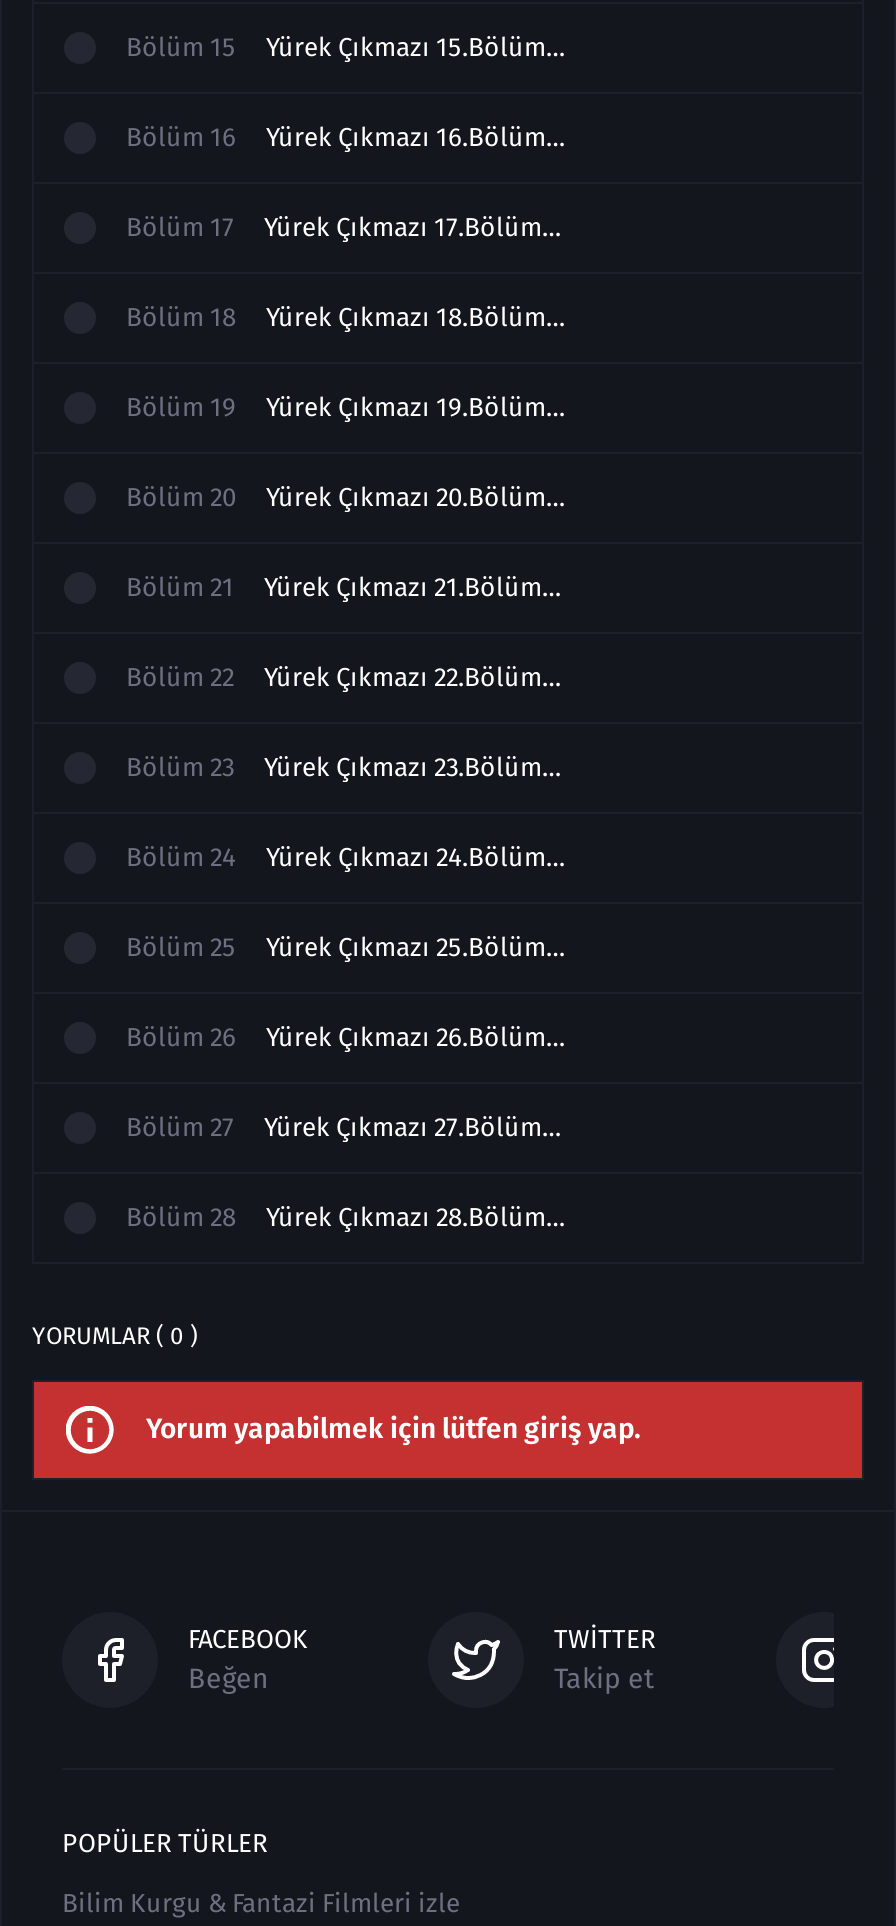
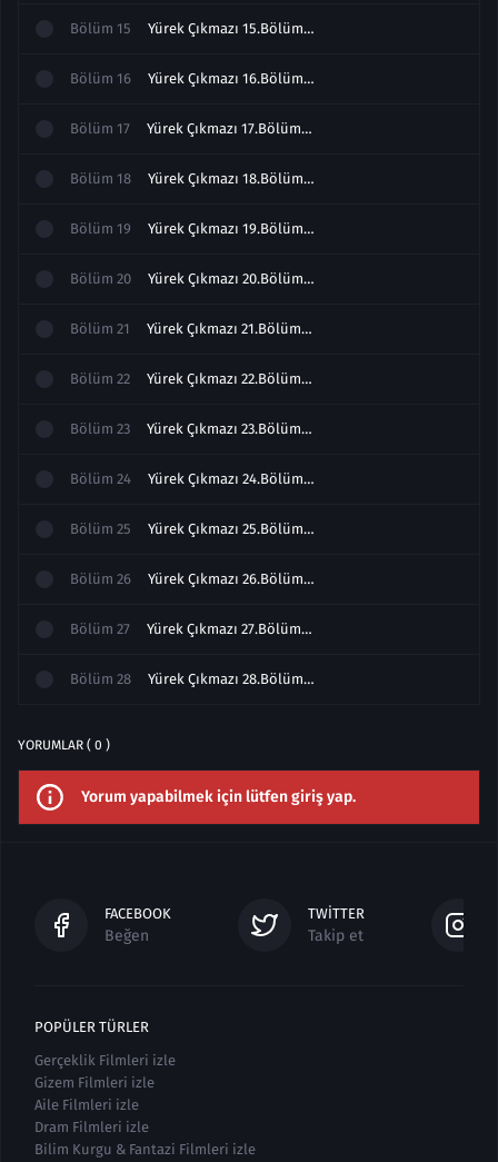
+ Gerçeklik Filmleri izle
+ Gizem Filmleri izle
+ Aile Filmleri izle
+ Dram Filmleri izle
